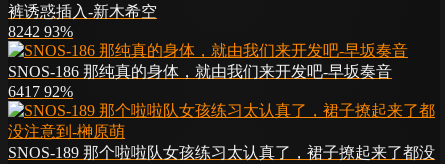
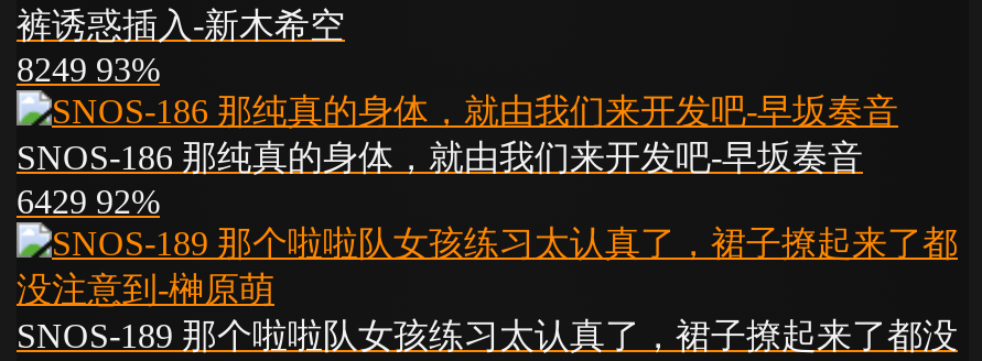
- 8242 93%
+ 8249 93%

- 6417 92%
+ 6429 92%
